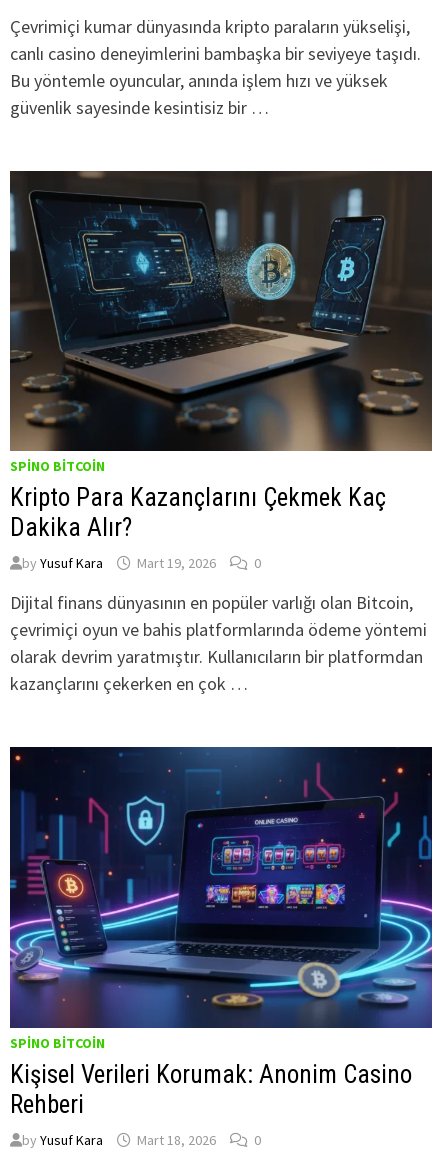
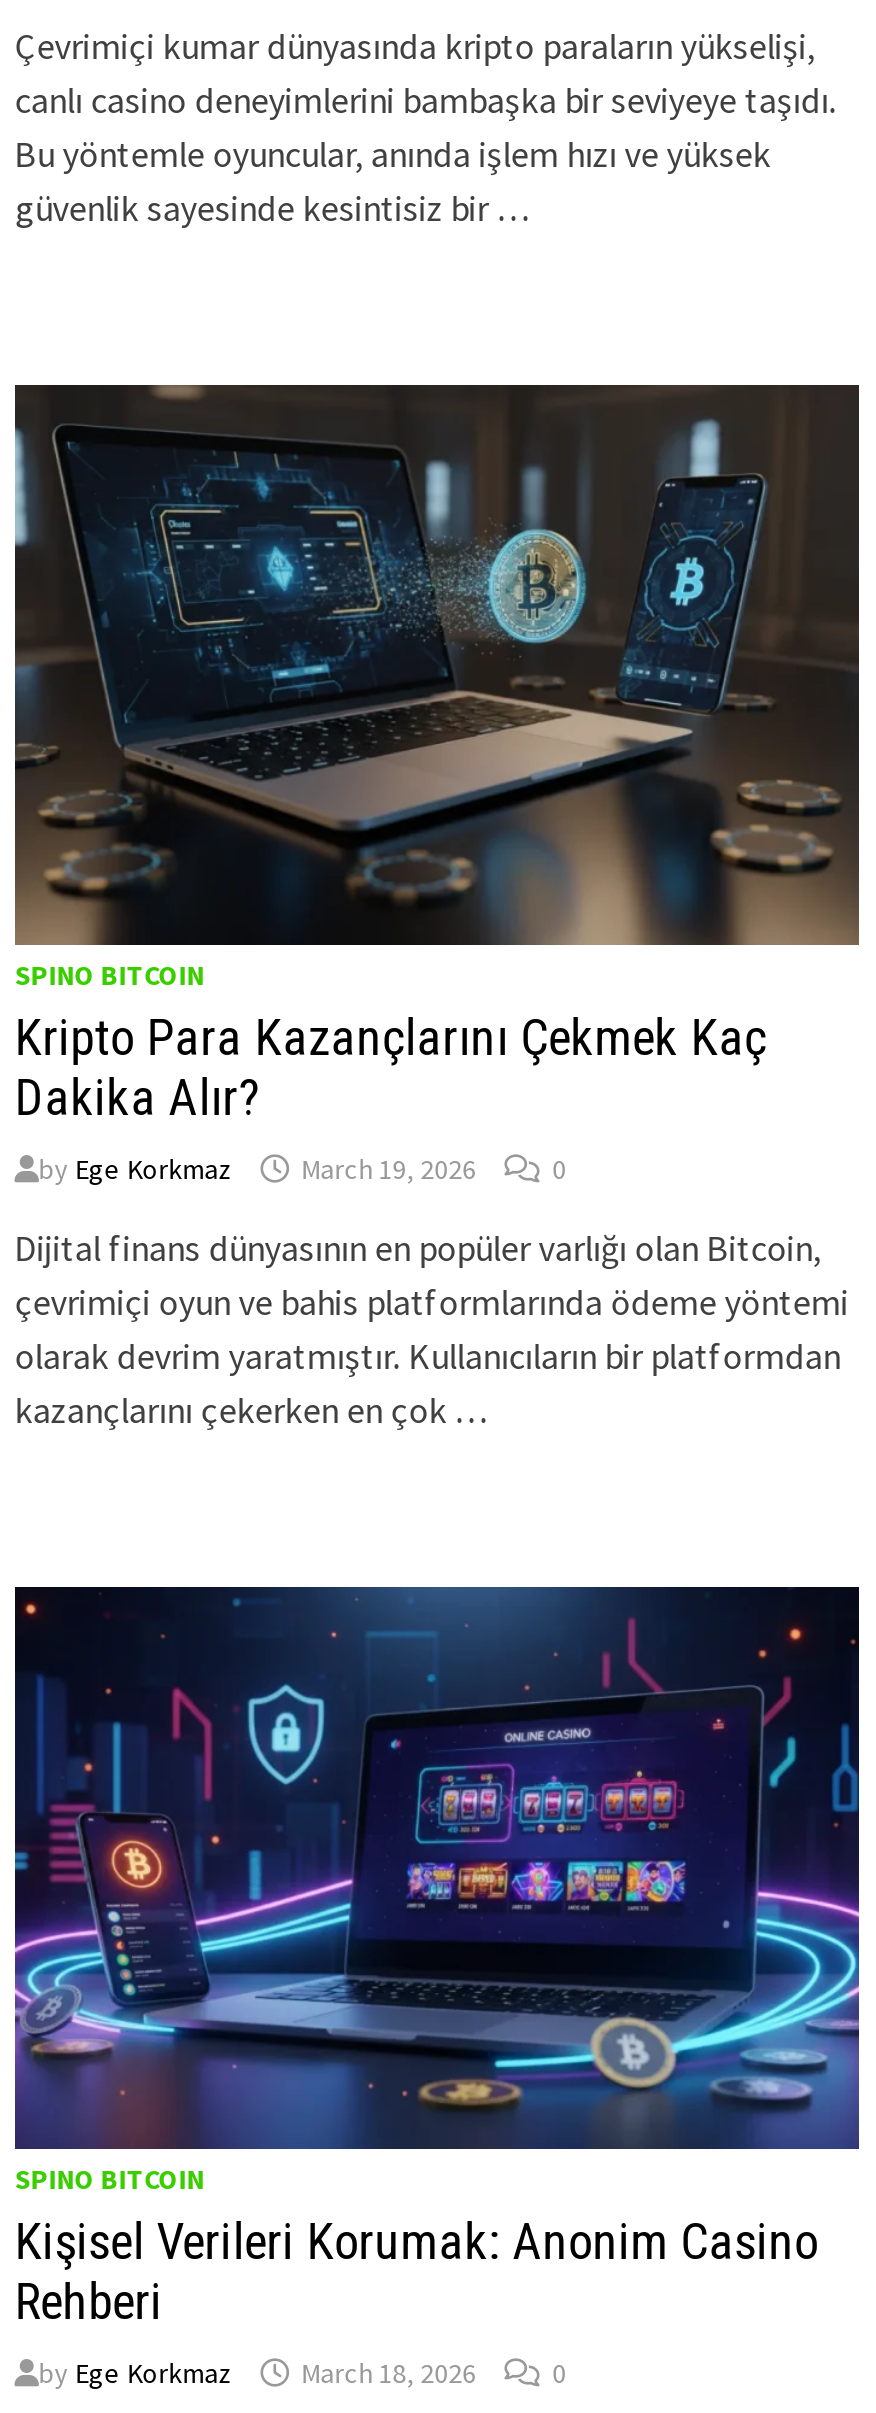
- by Yusuf Kara
- Mart 19, 2026
+ by Ege Korkmaz
+ March 19, 2026

- by Yusuf Kara
- Mart 18, 2026
+ by Ege Korkmaz
+ March 18, 2026
